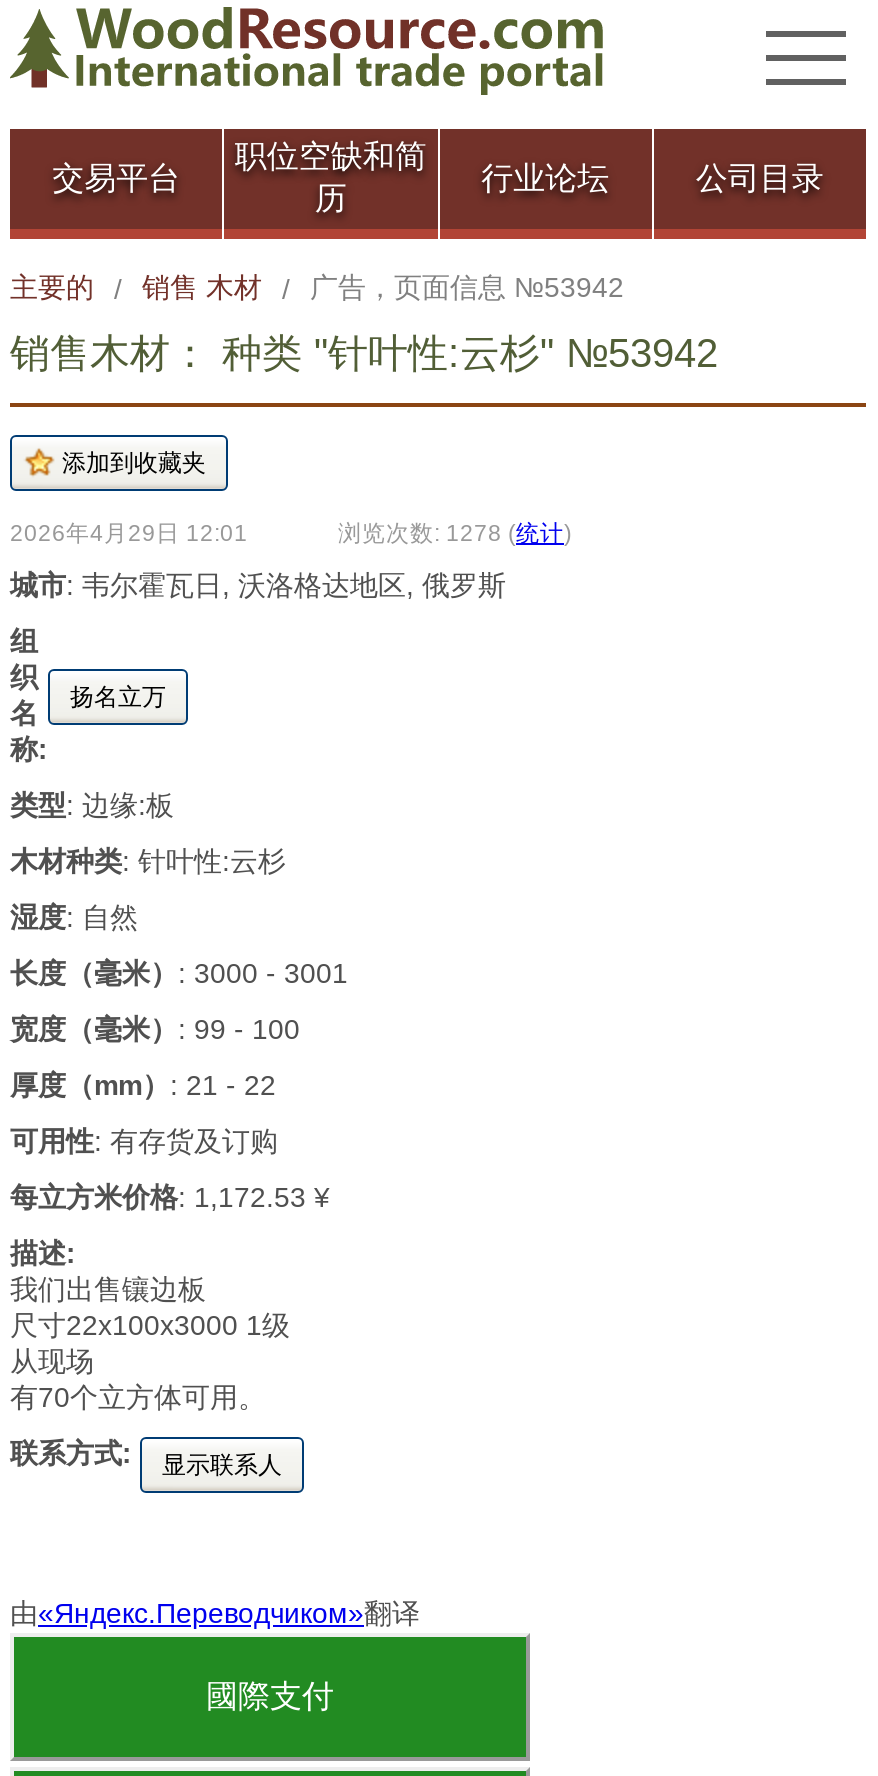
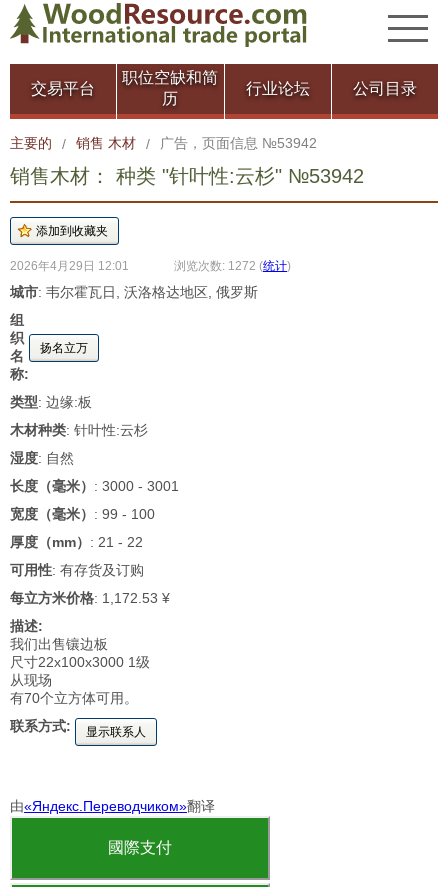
- 浏览次数: 1278 (统计)
+ 浏览次数: 1272 (统计)
